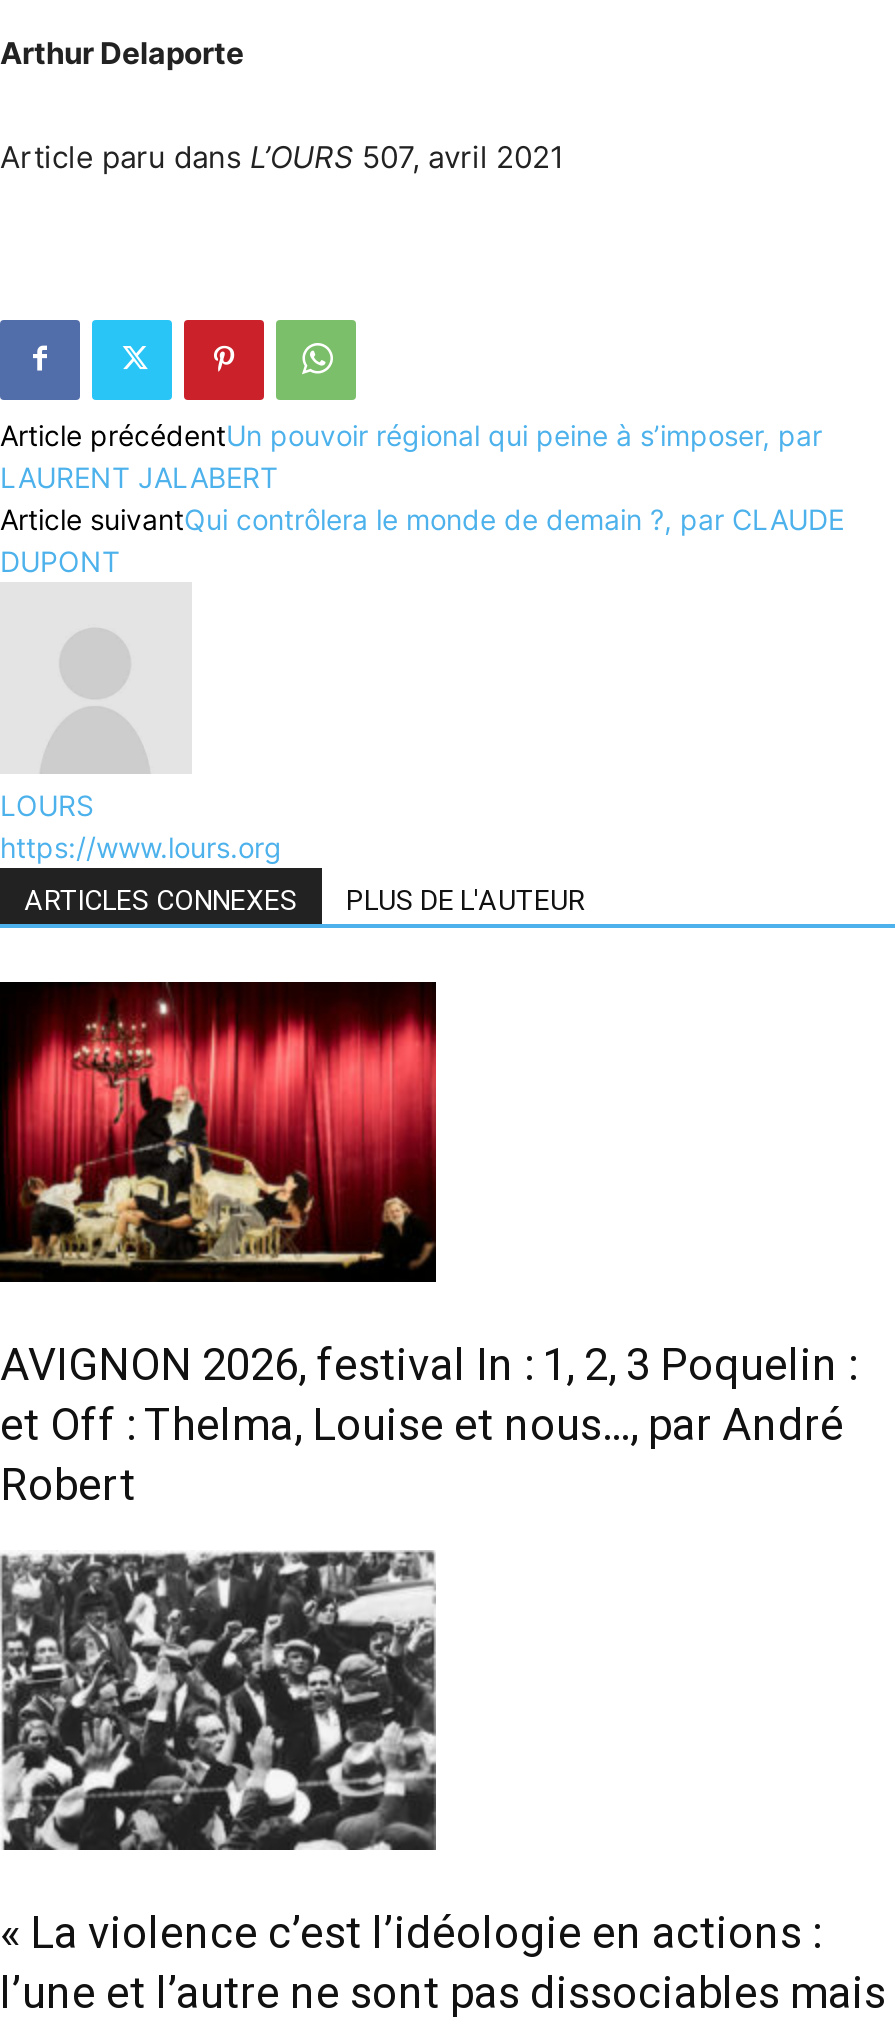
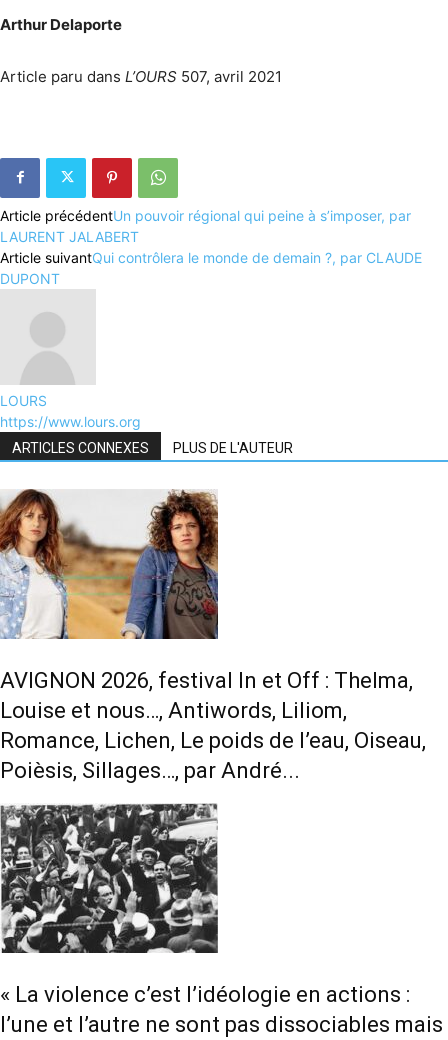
- [image]
- AVIGNON 2026, festival In : 1, 2, 3 Poquelin :
- et Off : Thelma, Louise et nous…, par André
- Robert
+ [image]
+ AVIGNON 2026, festival In et Off : Thelma,
+ Louise et nous…, Antiwords, Liliom,
+ Romance, Lichen, Le poids de l’eau, Oiseau,
+ Poièsis, Sillages…, par André...
